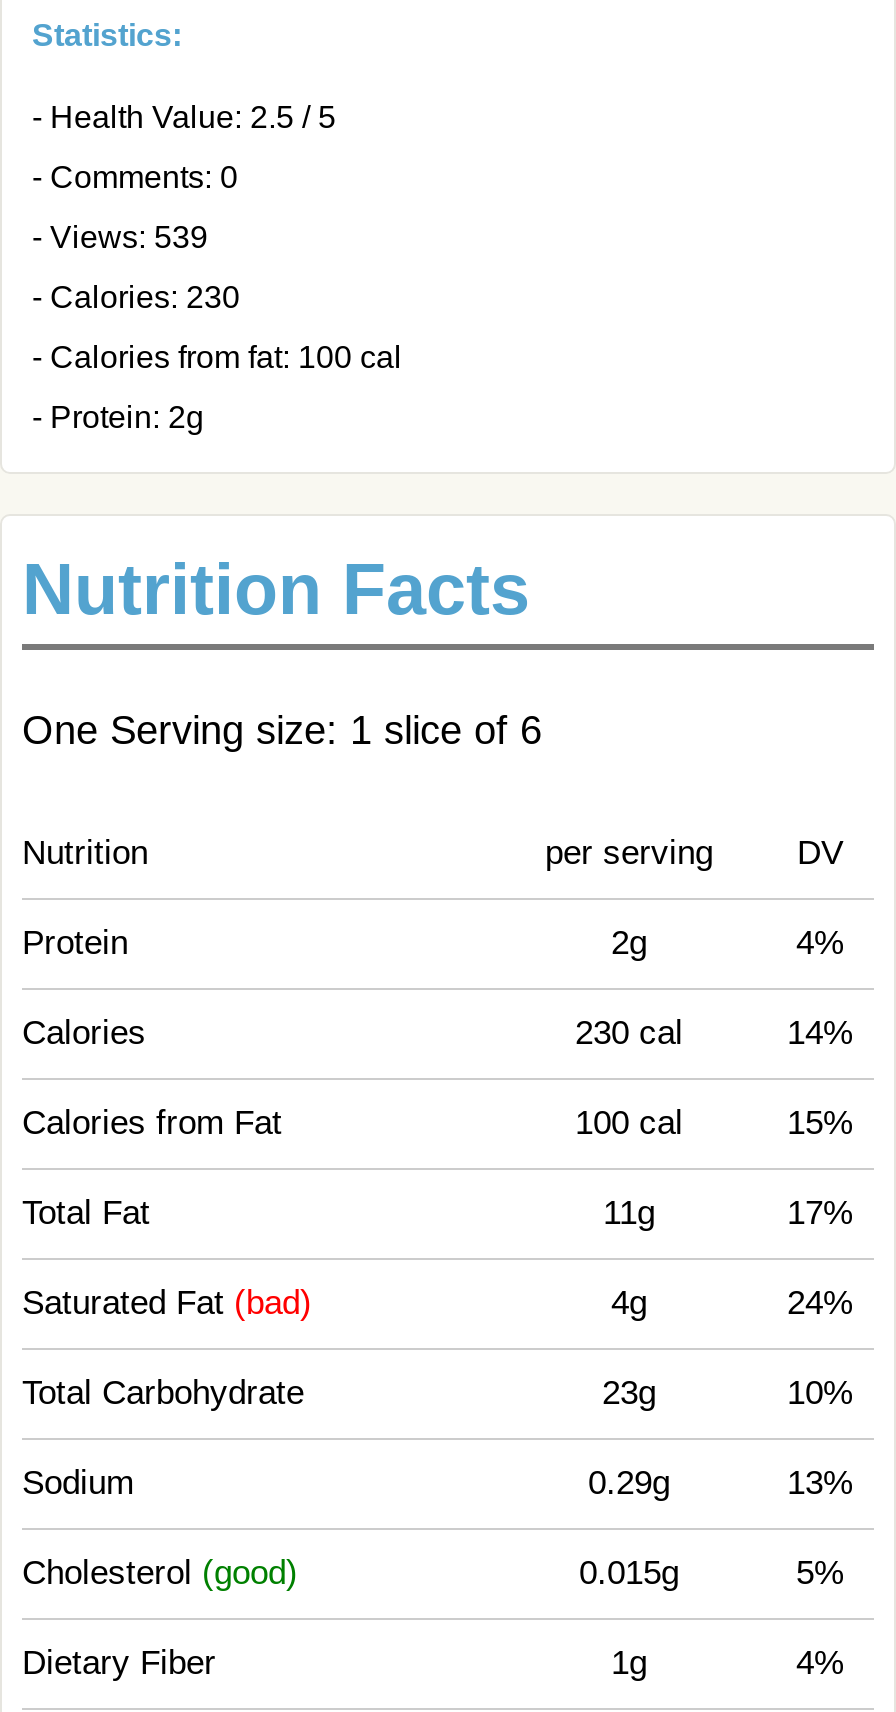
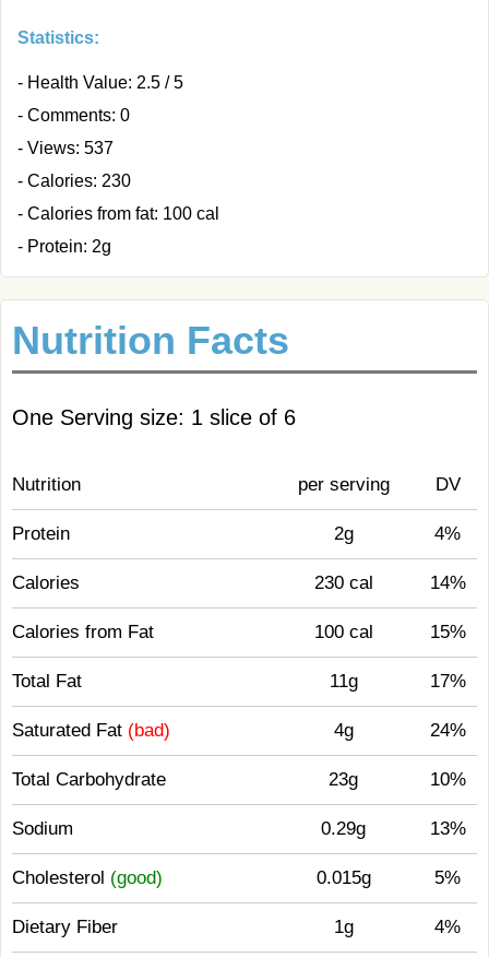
- - Views: 539
+ - Views: 537
